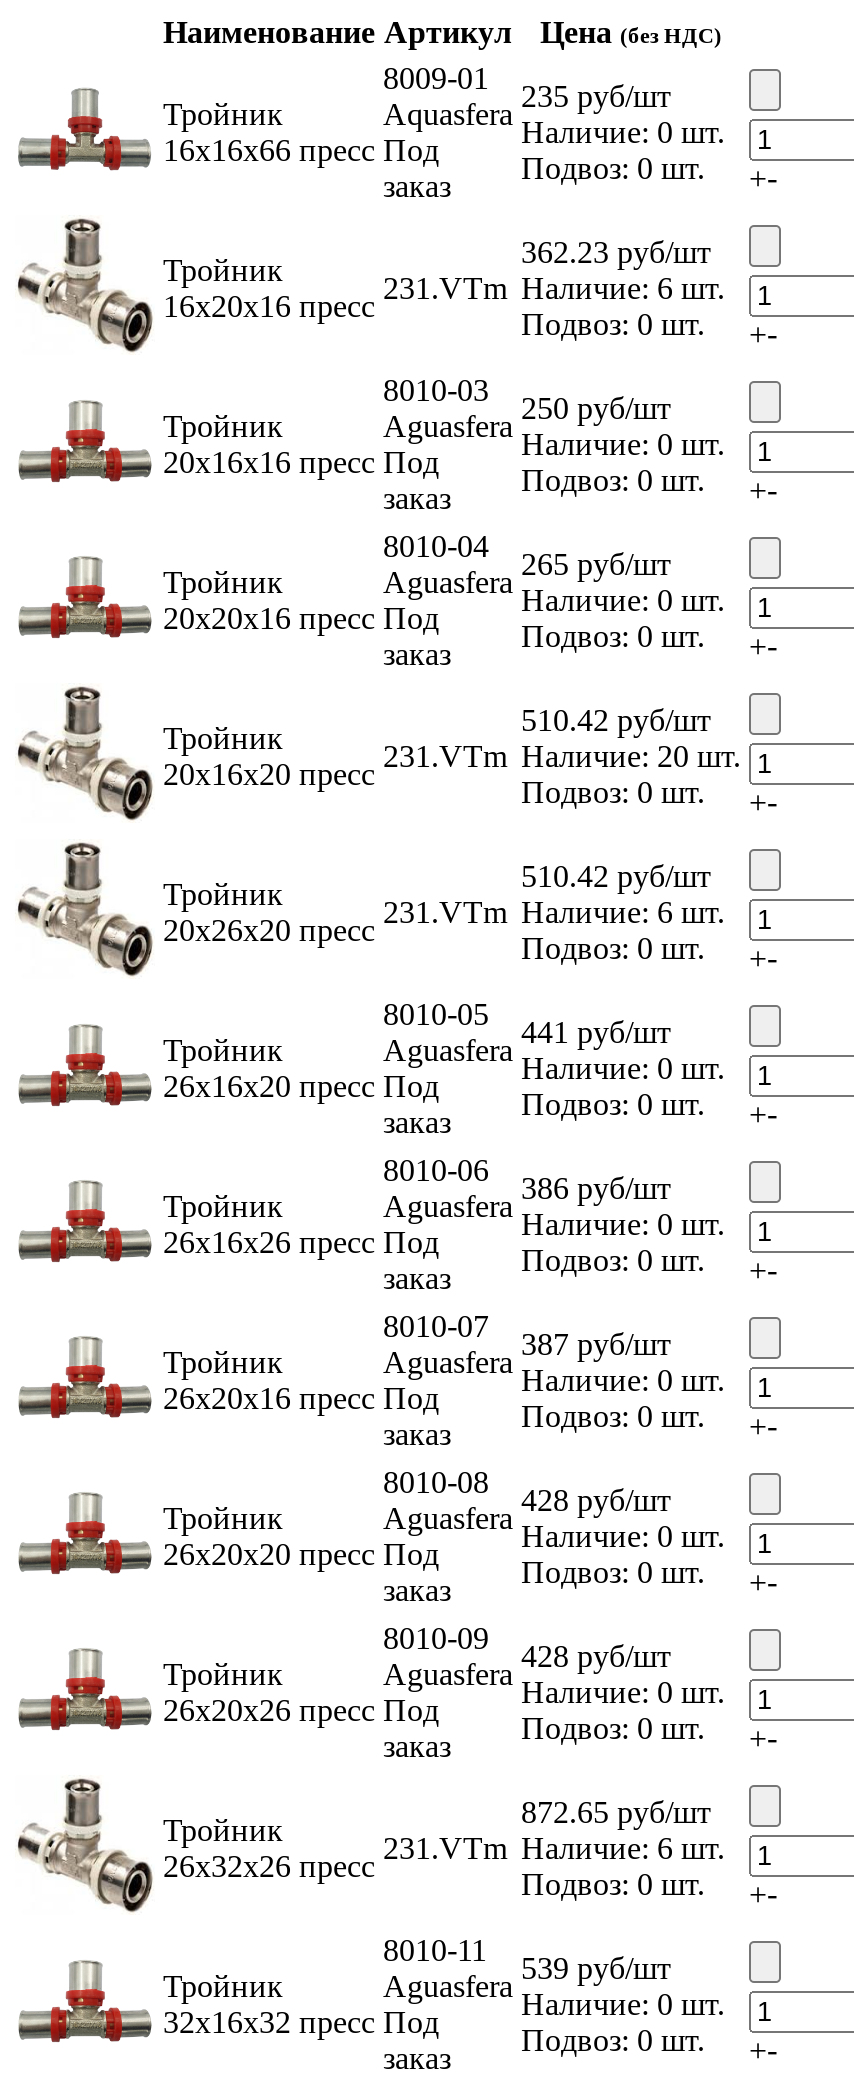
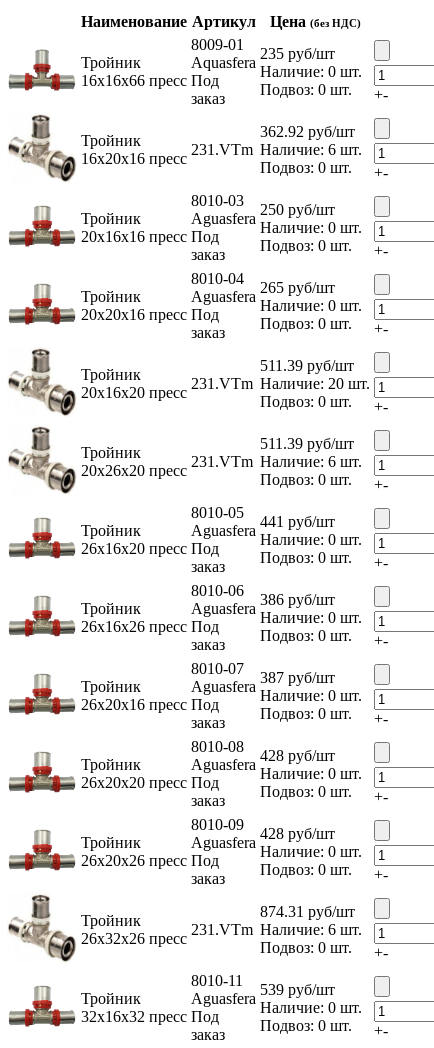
- 362.23 руб/шт
+ 362.92 руб/шт

- 510.42 руб/шт
+ 511.39 руб/шт

- 510.42 руб/шт
+ 511.39 руб/шт

- 872.65 руб/шт
+ 874.31 руб/шт
